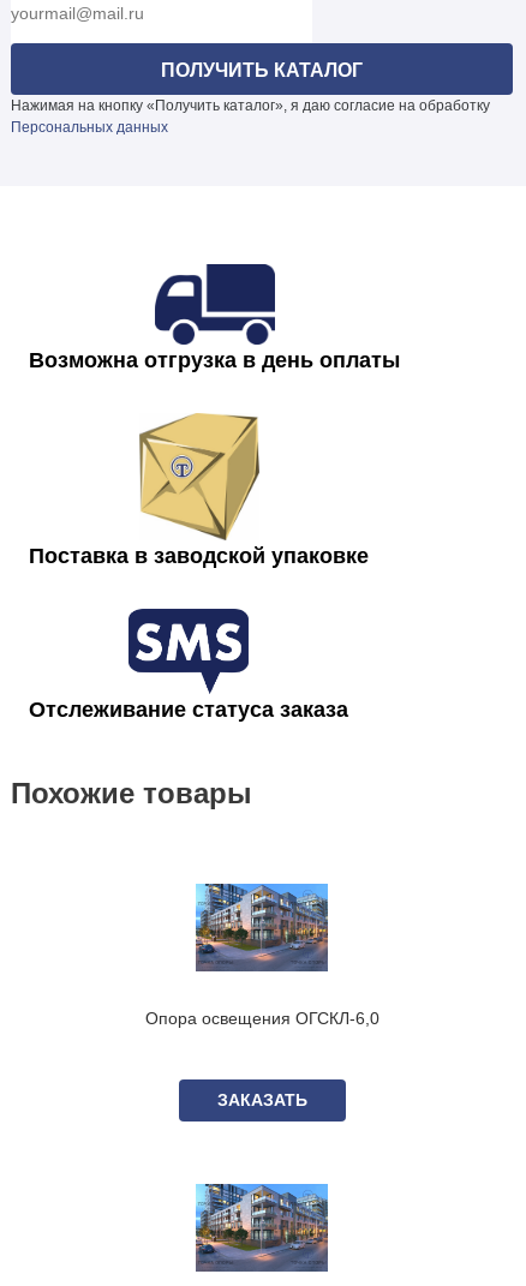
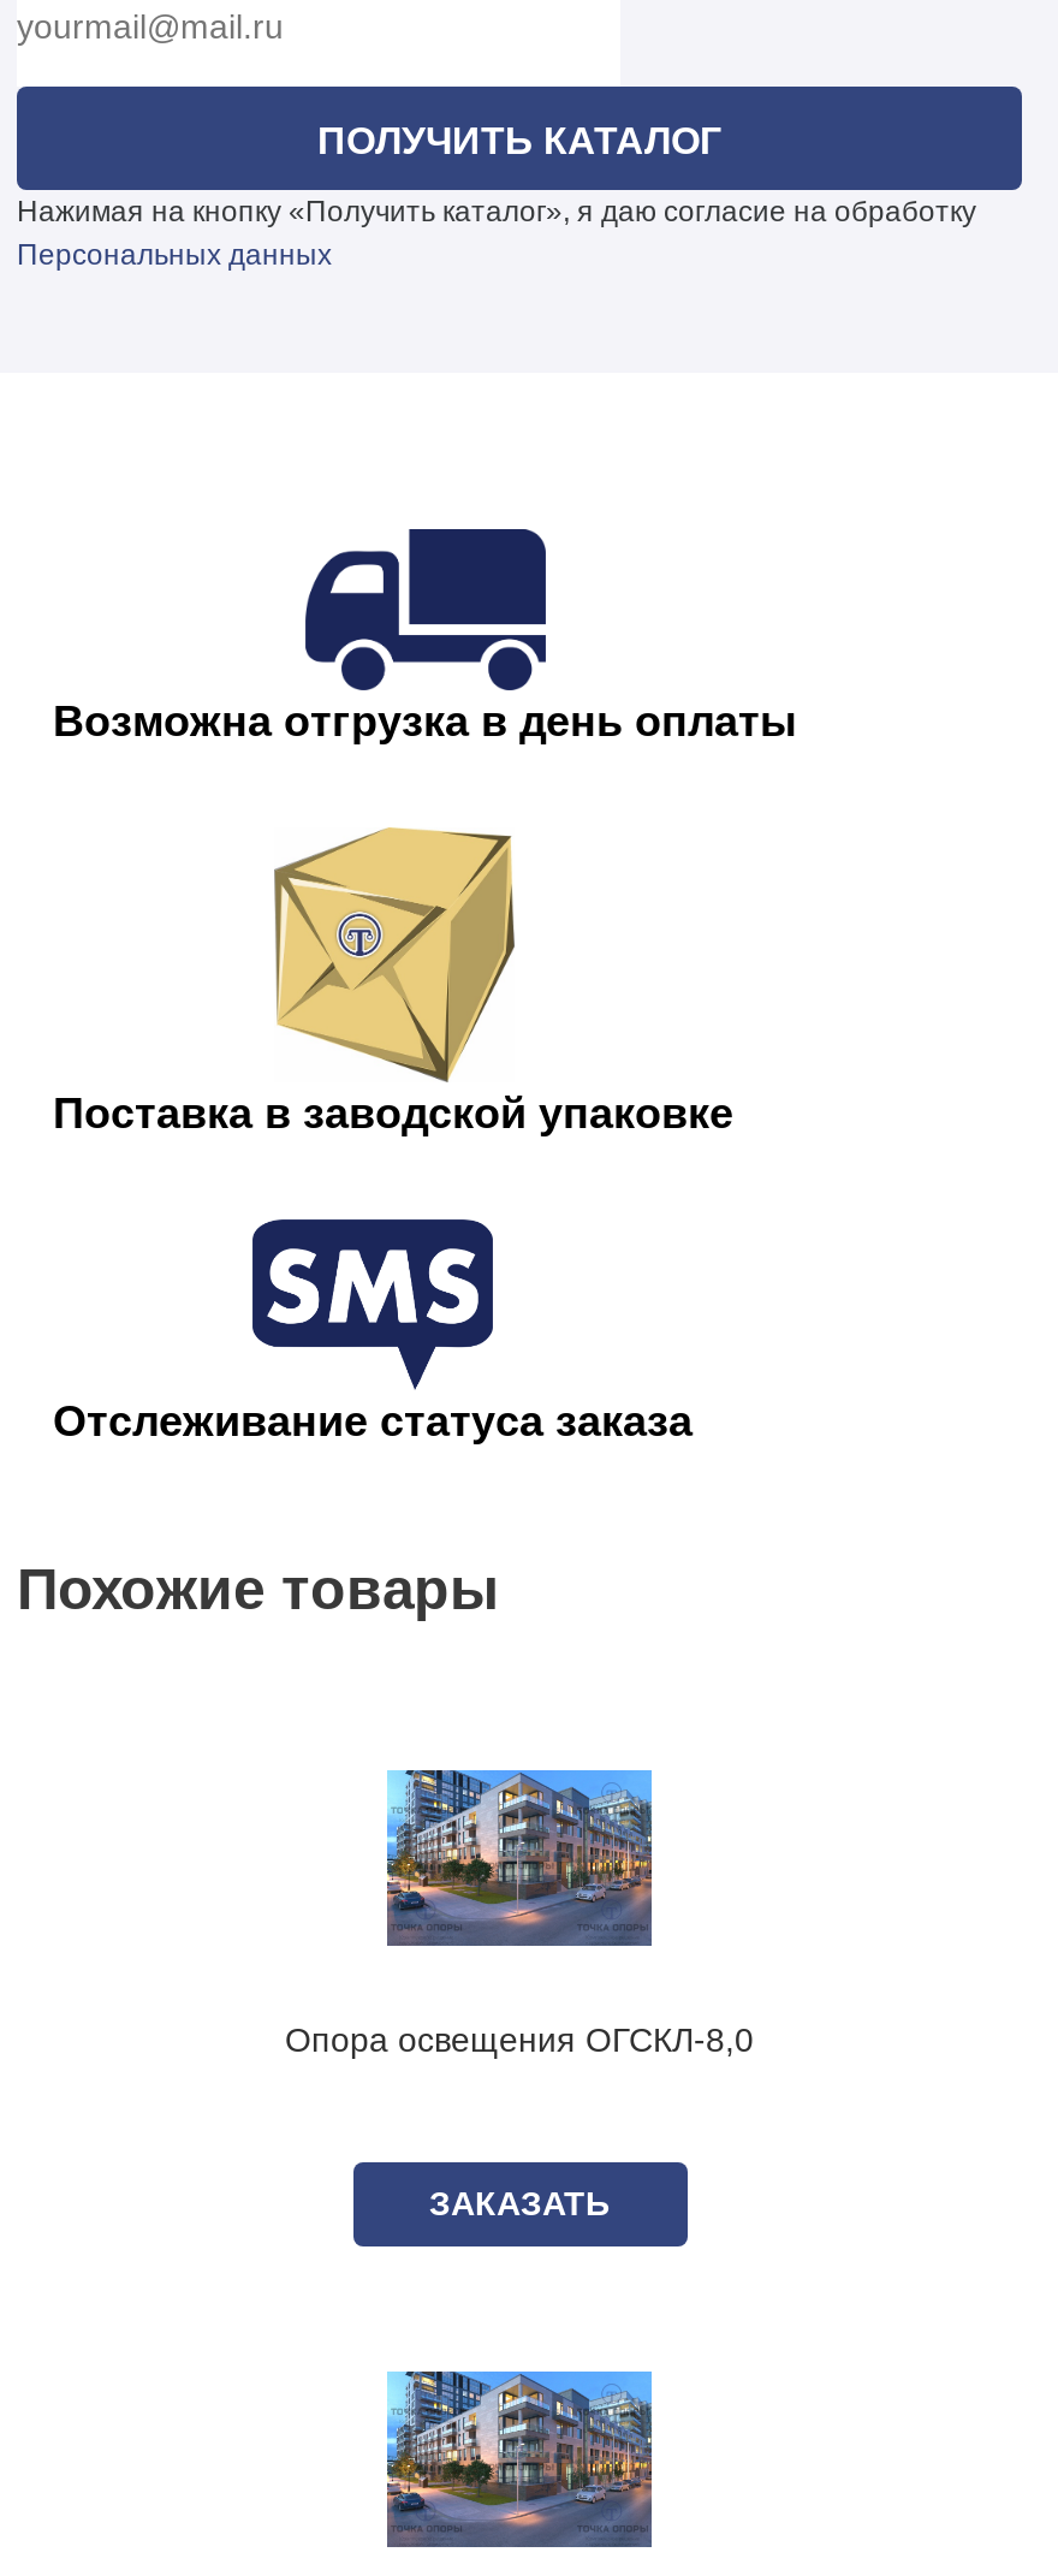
- Опора освещения ОГСКЛ-6,0
+ Опора освещения ОГСКЛ-8,0
